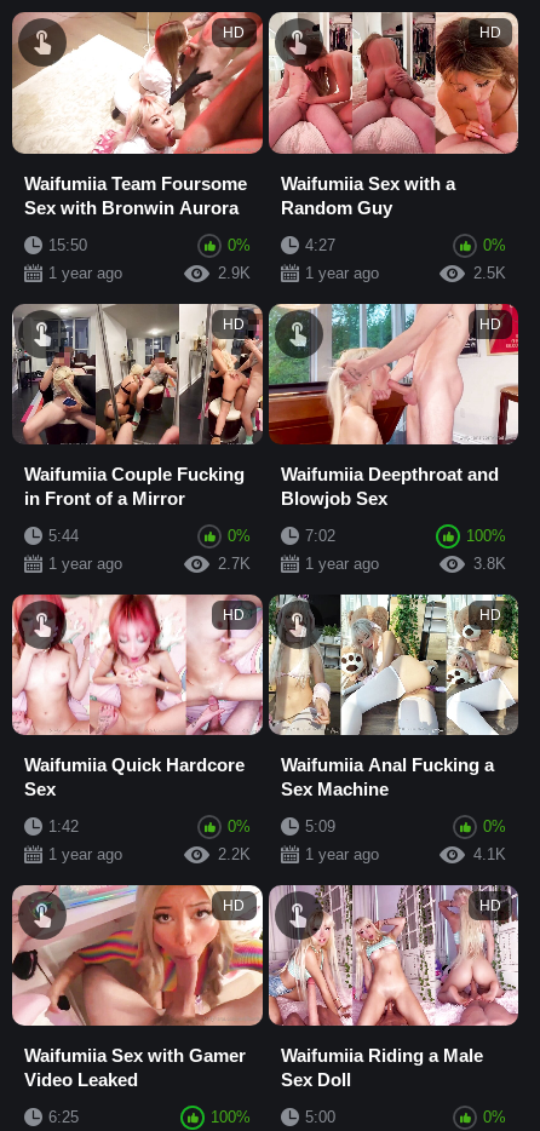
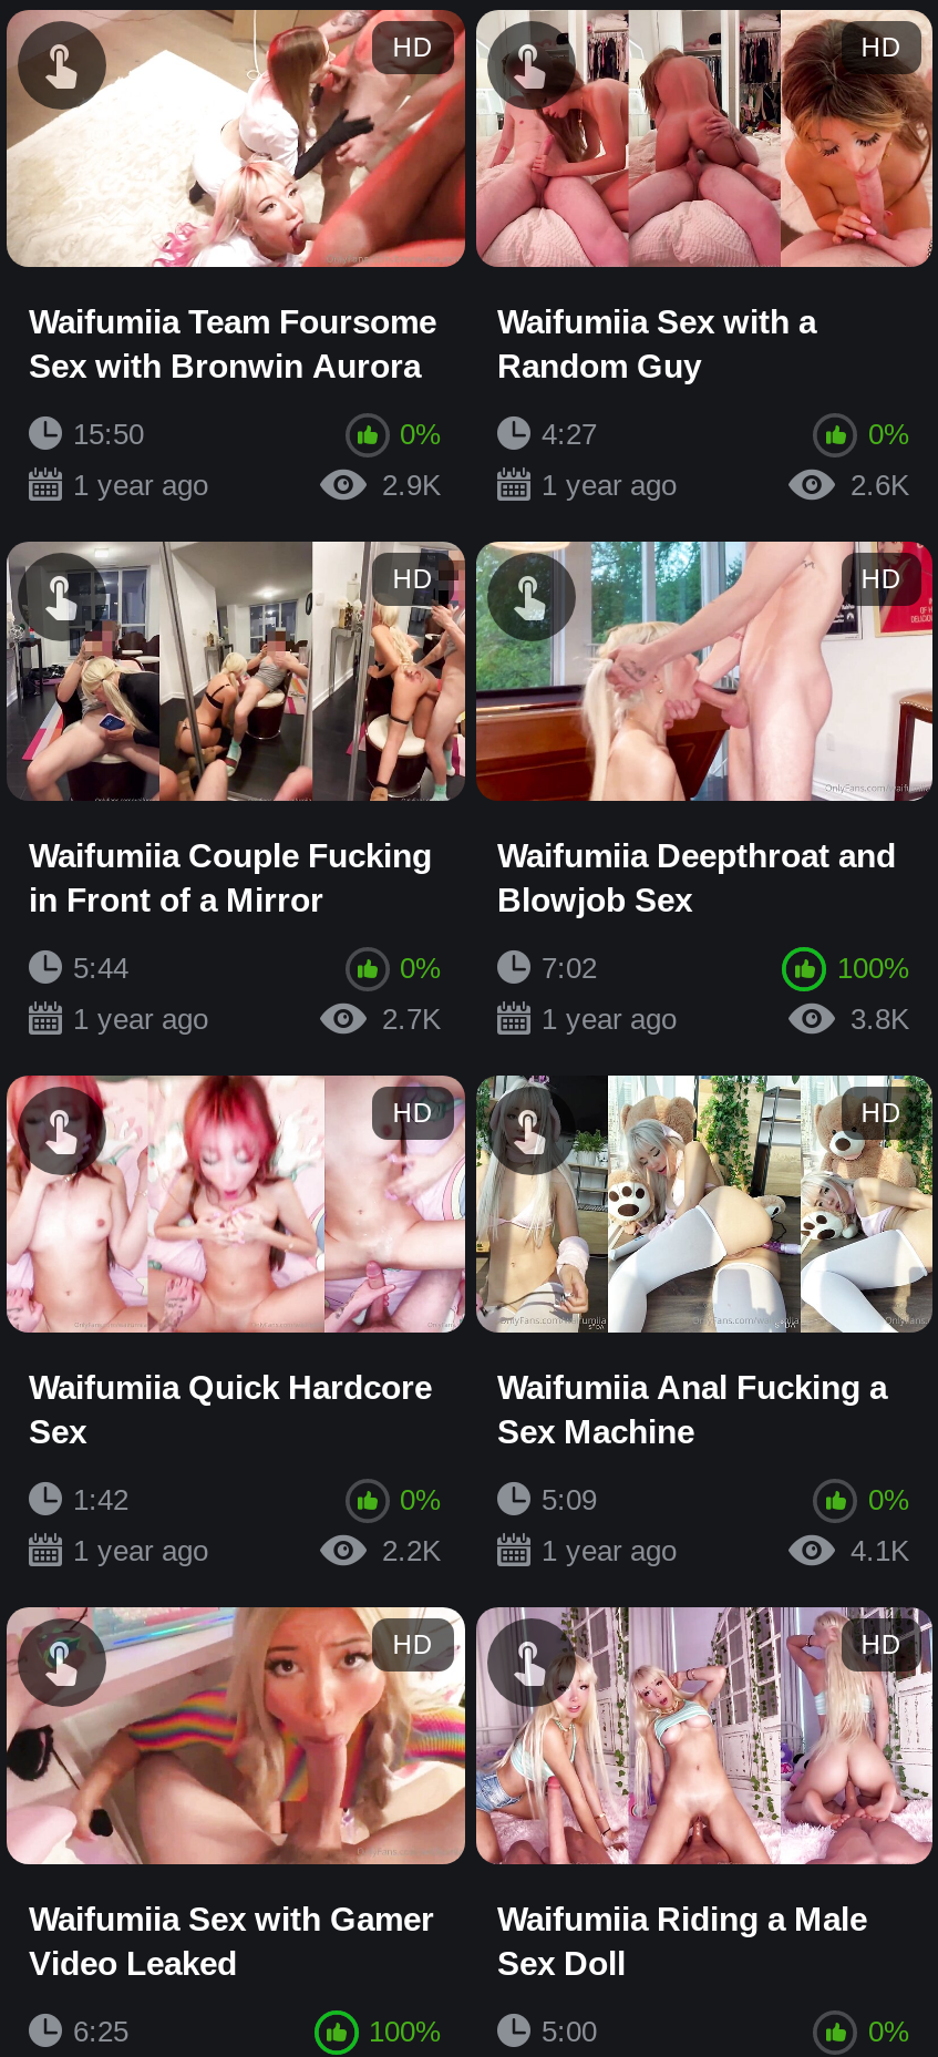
- 2.5K
+ 2.6K
